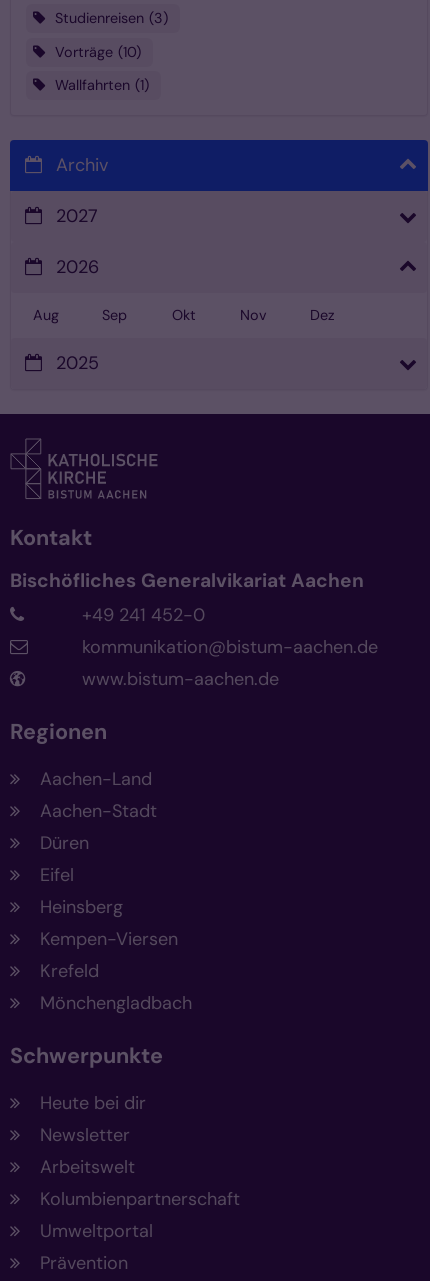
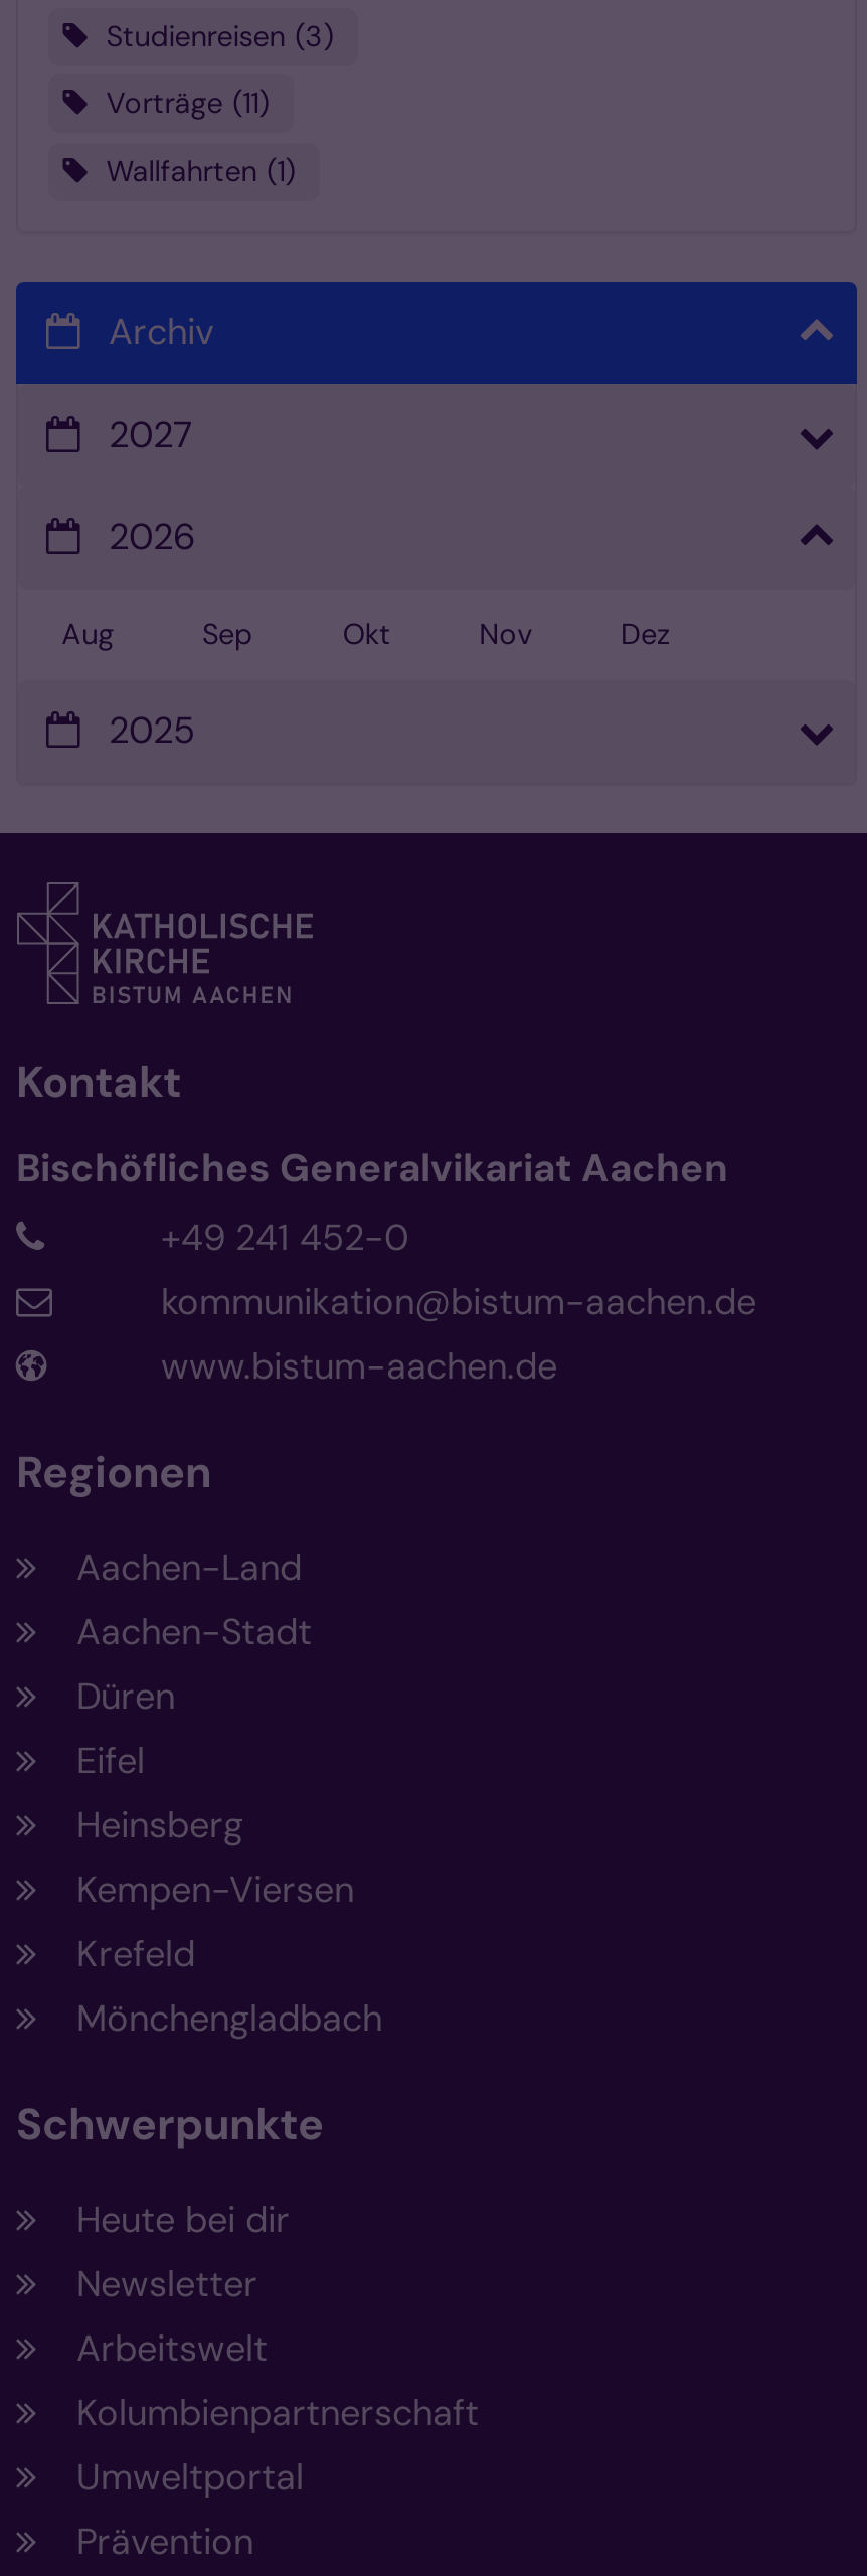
- Vorträge 10
+ Vorträge 11
